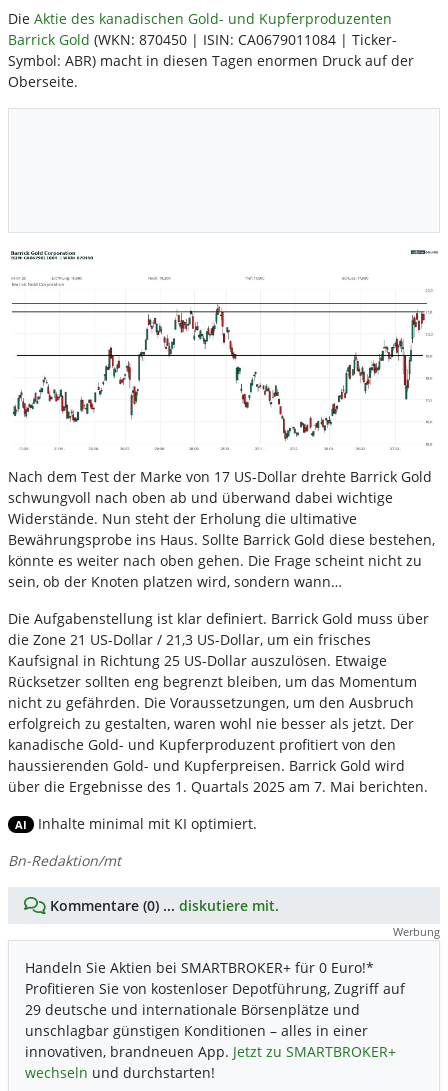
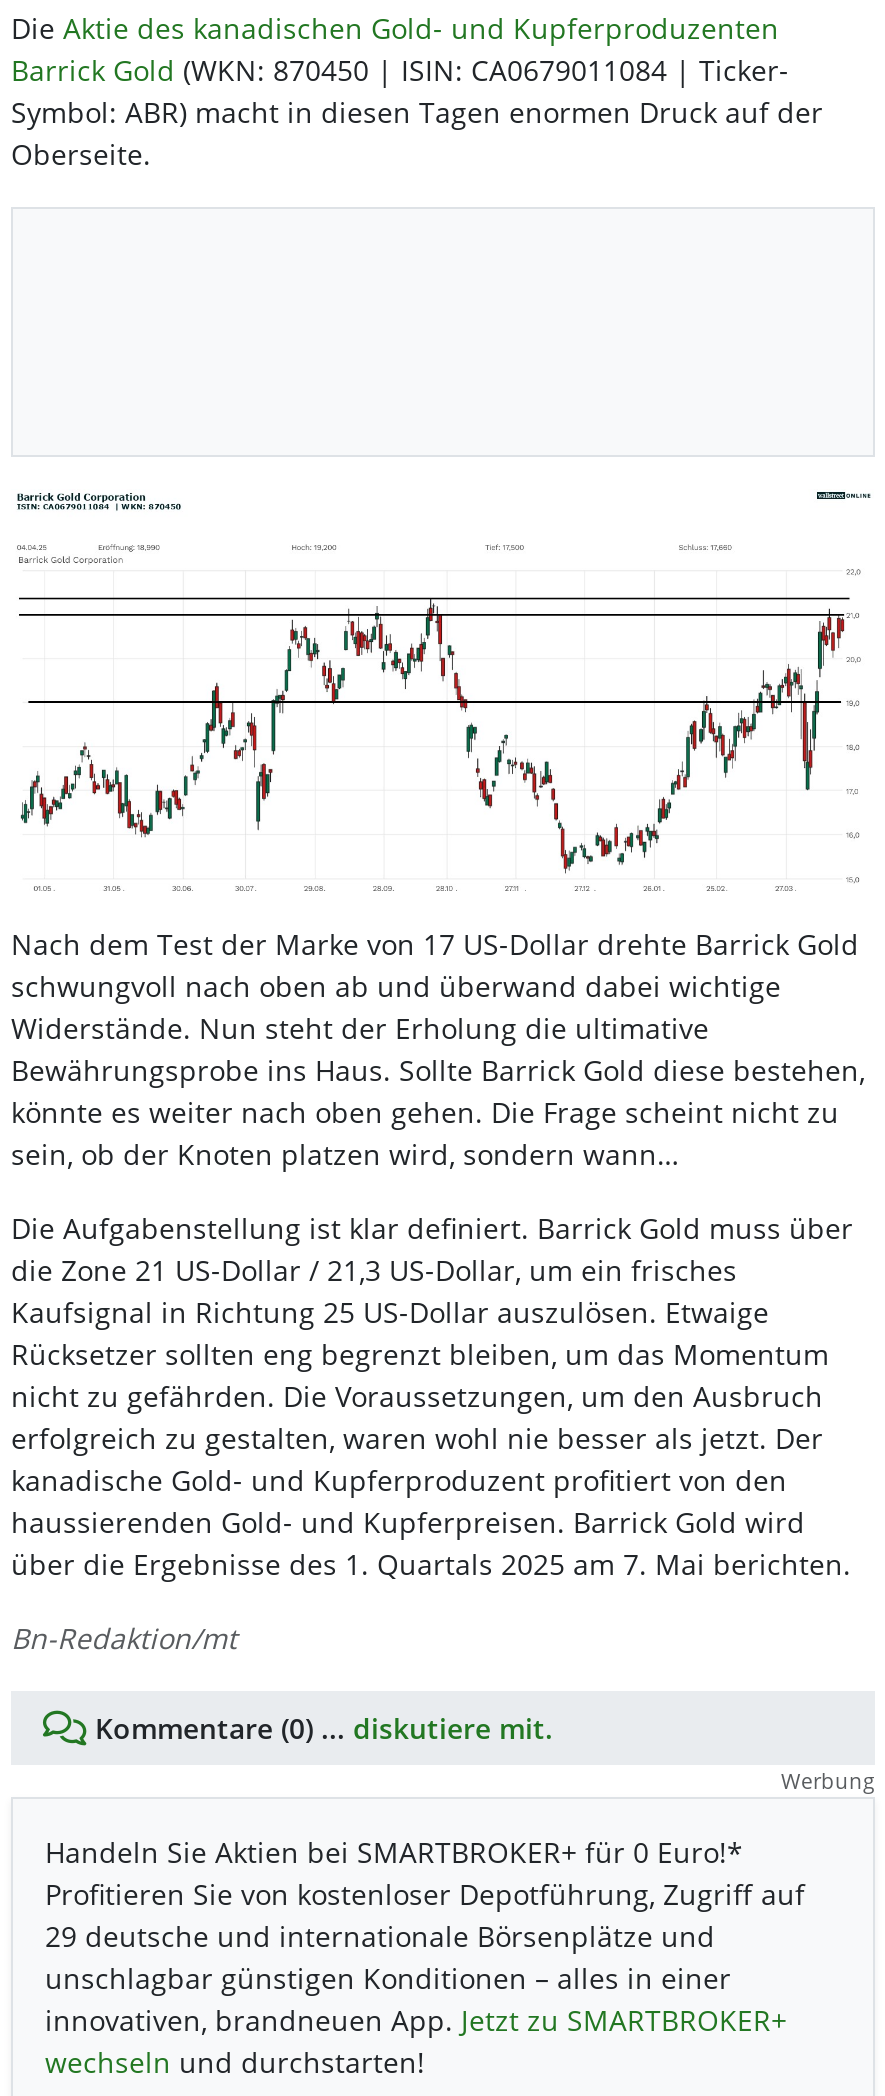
- AI
- Inhalte minimal mit KI optimiert.
